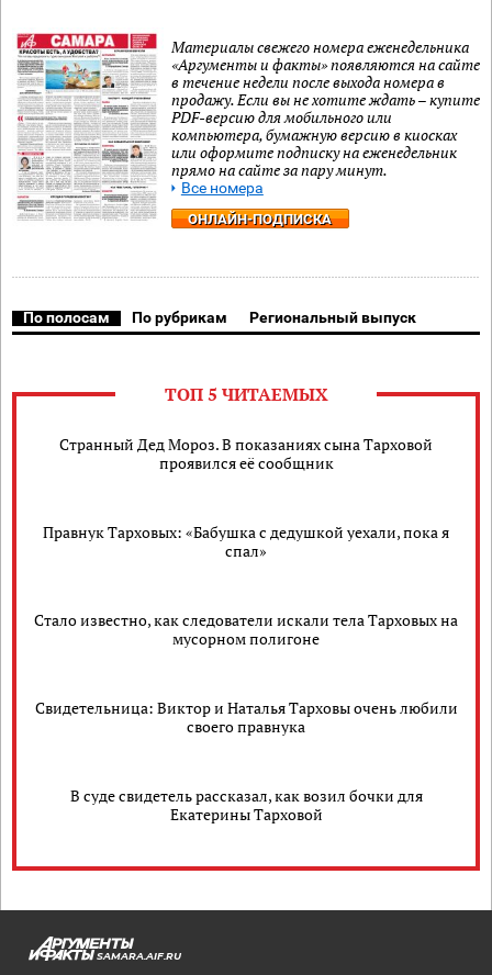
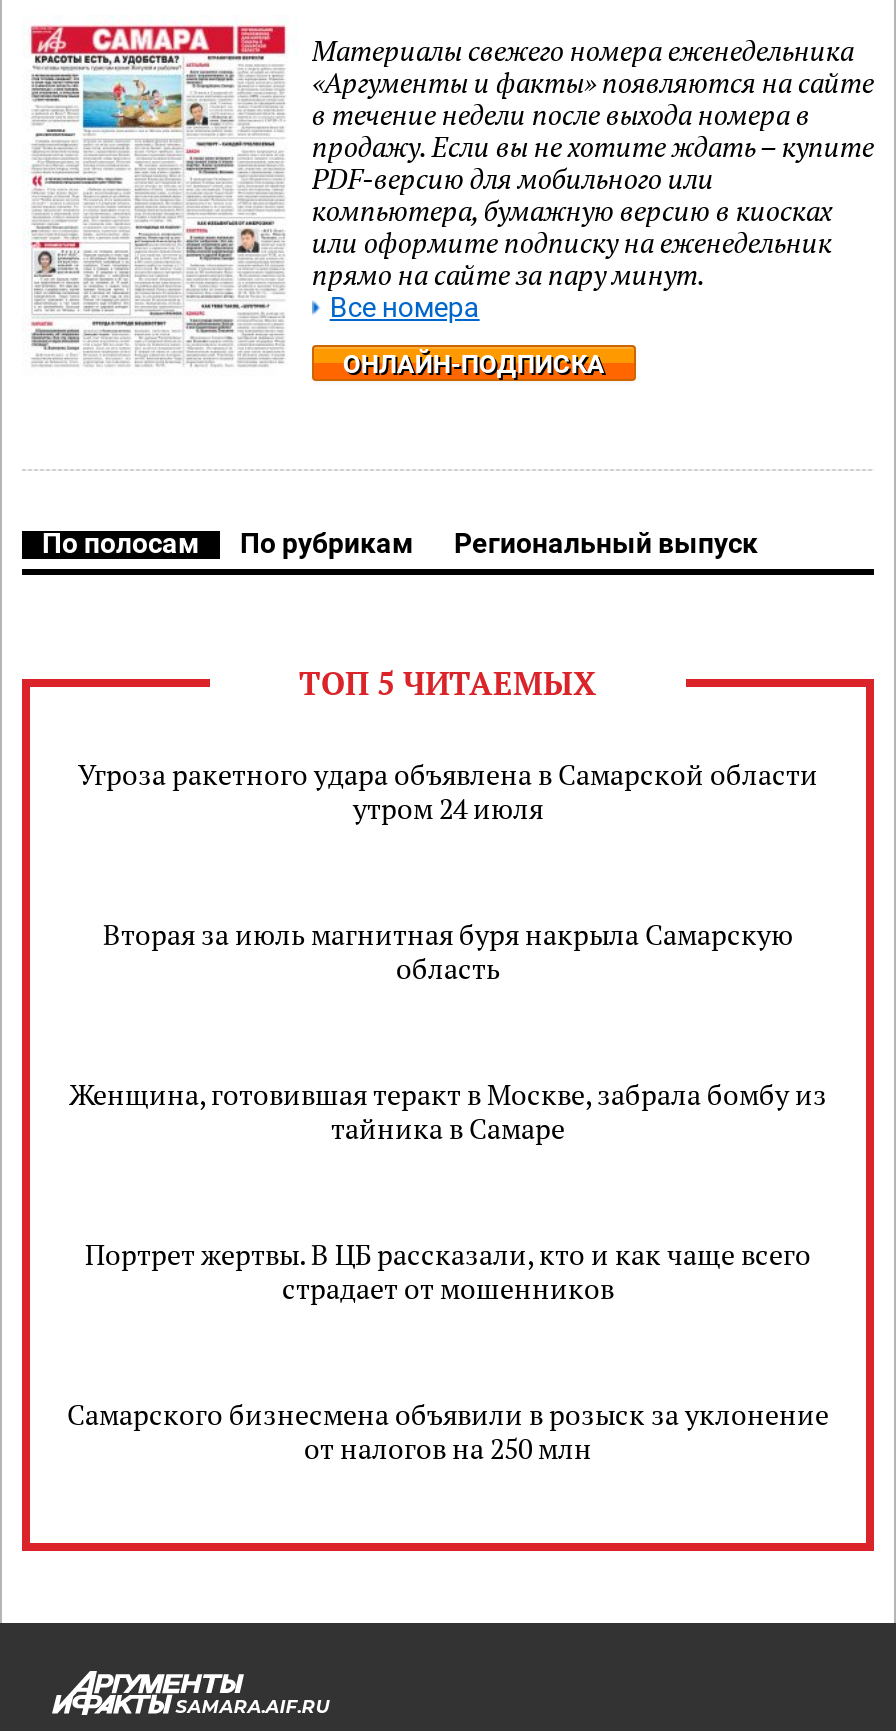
- Странный Дед Мороз. В показаниях сына Тарховой
- проявился её сообщник
+ Угроза ракетного удара объявлена в Самарской области
+ утром 24 июля

- Правнук Тарховых: «Бабушка с дедушкой уехали, пока я
- спал»
+ Вторая за июль магнитная буря накрыла Самарскую
+ область

- Стало известно, как следователи искали тела Тарховых на
- мусорном полигоне
+ Женщина, готовившая теракт в Москве, забрала бомбу из
+ тайника в Самаре

- Свидетельница: Виктор и Наталья Тарховы очень любили
- своего правнука
+ Портрет жертвы. В ЦБ рассказали, кто и как чаще всего
+ страдает от мошенников

- В суде свидетель рассказал, как возил бочки для
- Екатерины Тарховой
+ Самарского бизнесмена объявили в розыск за уклонение
+ от налогов на 250 млн
